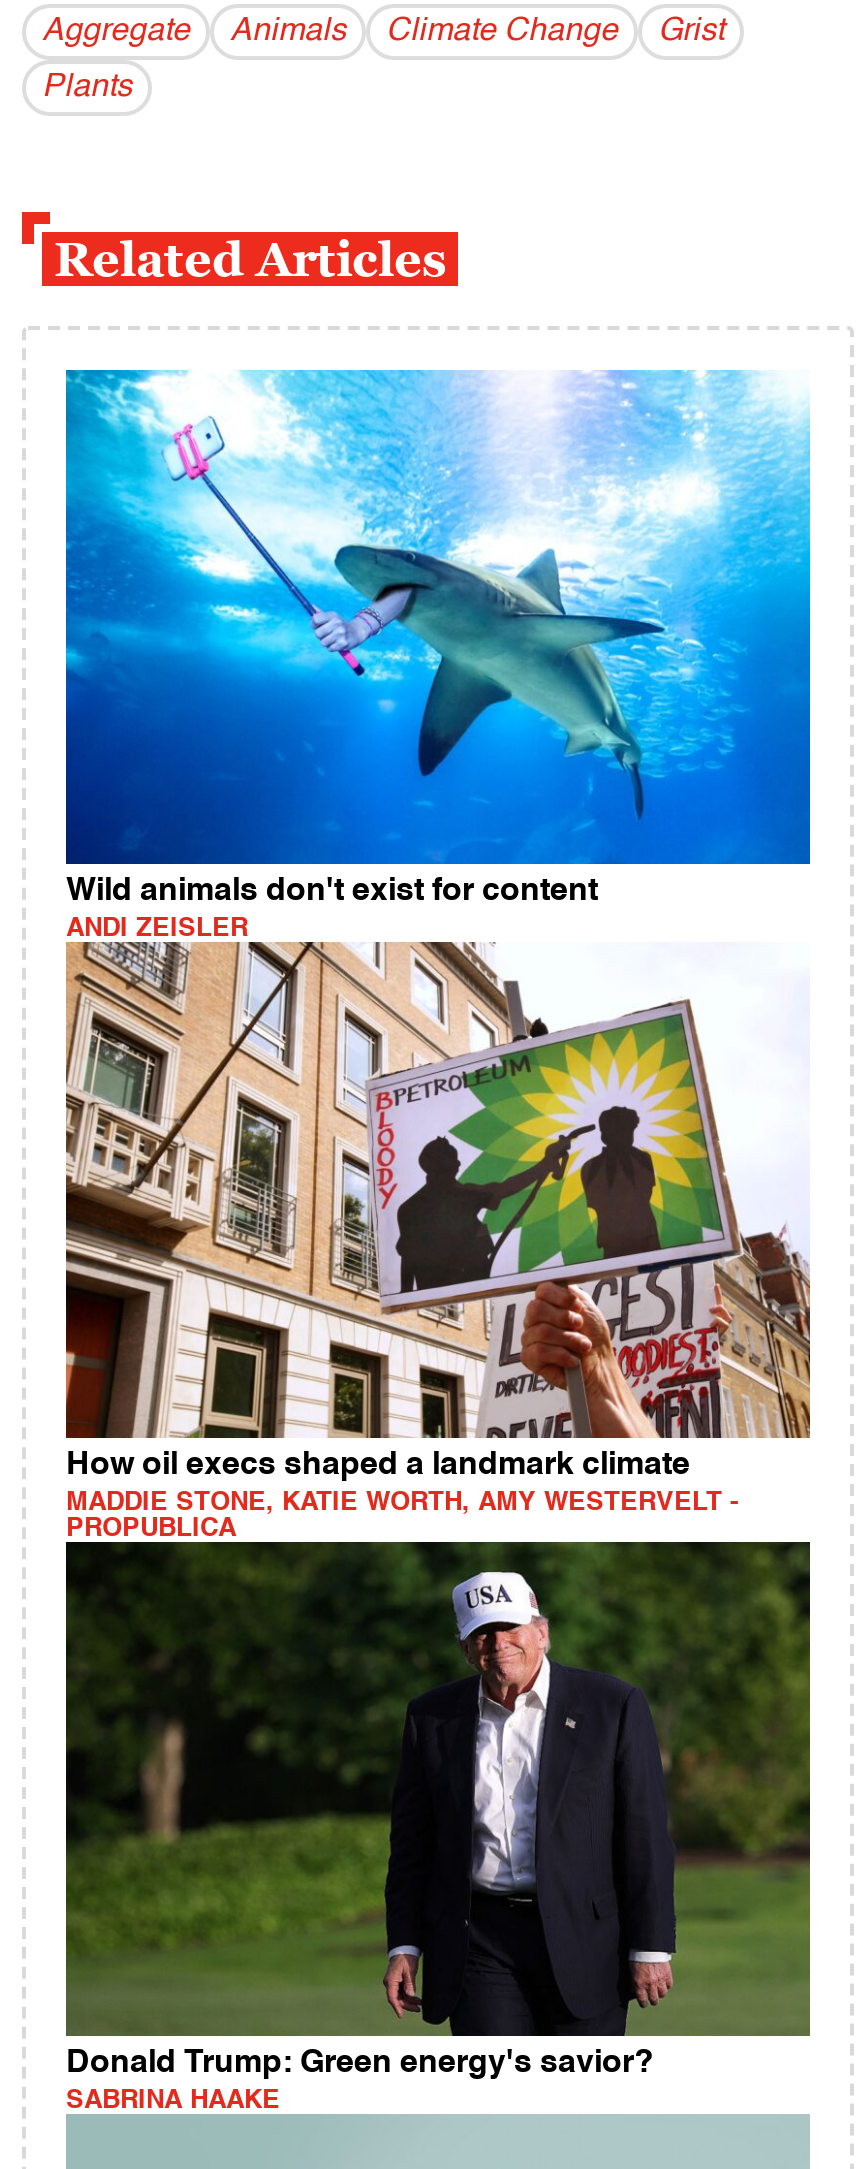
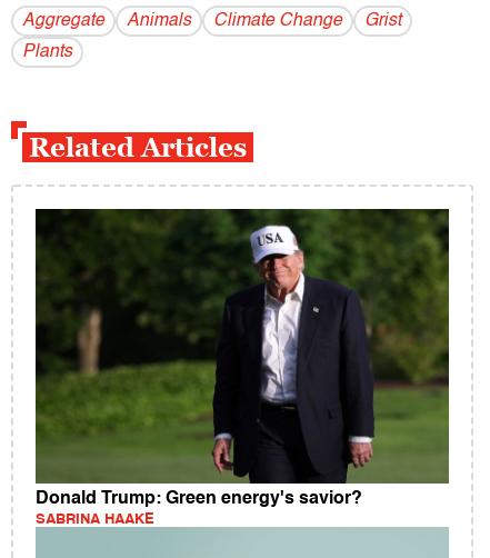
- [image]
- Wild animals don't exist for content
- ANDI ZEISLER

- [image]
- How oil execs shaped a landmark climate
- MADDIE STONE, KATIE WORTH, AMY WESTERVELT -
- PROPUBLICA
